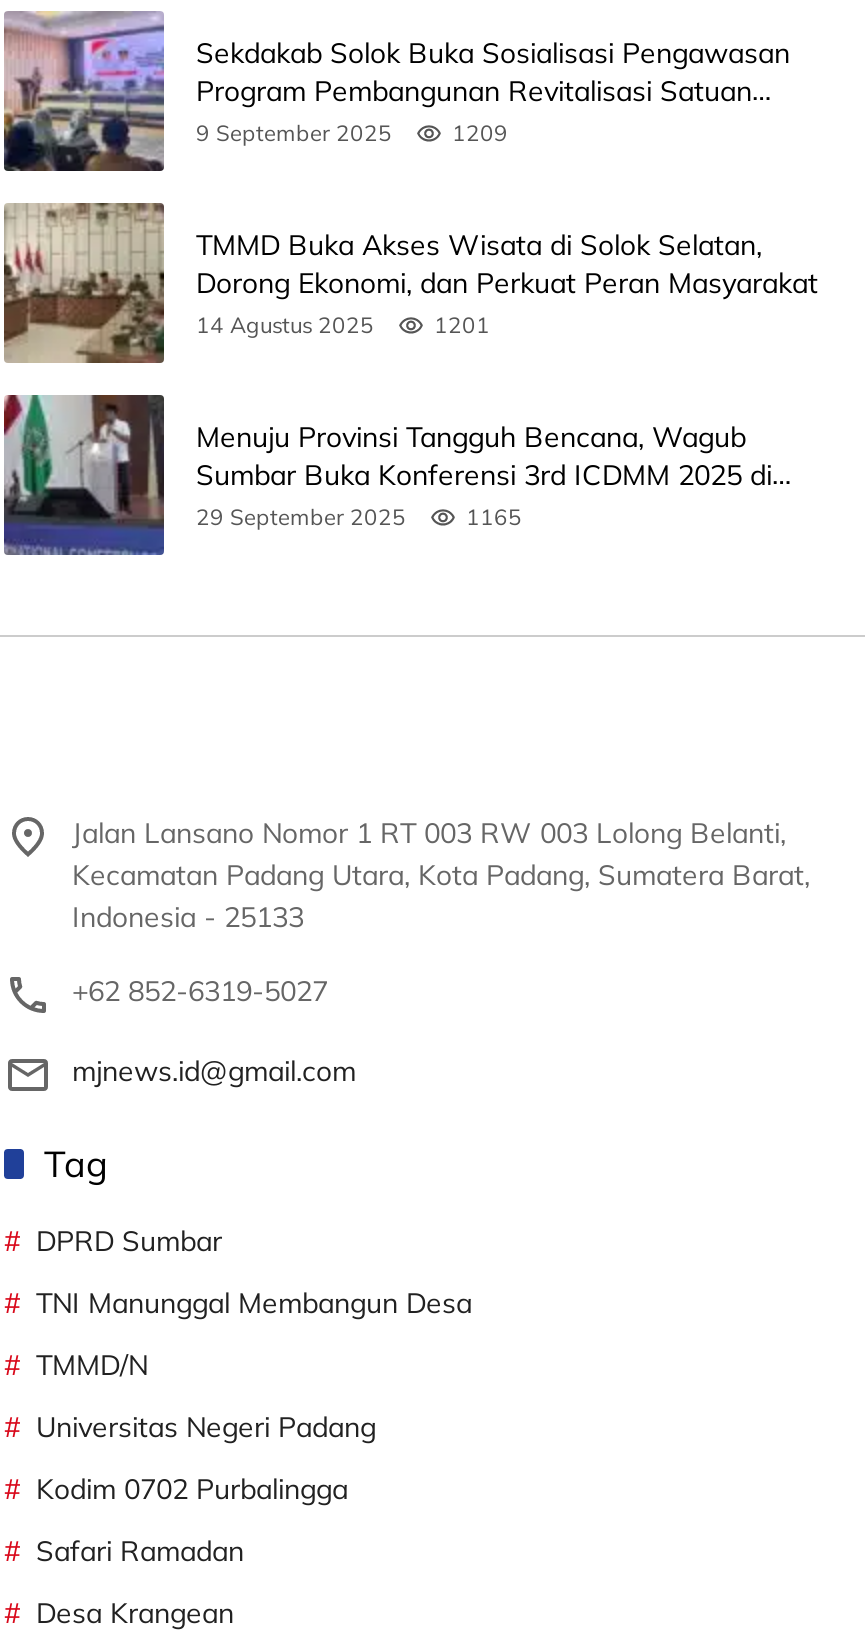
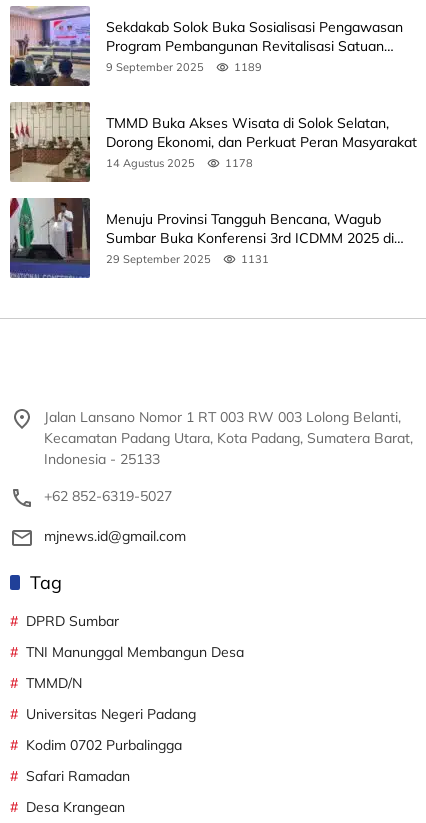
- 1209
+ 1189

- 1201
+ 1178

- 1165
+ 1131
